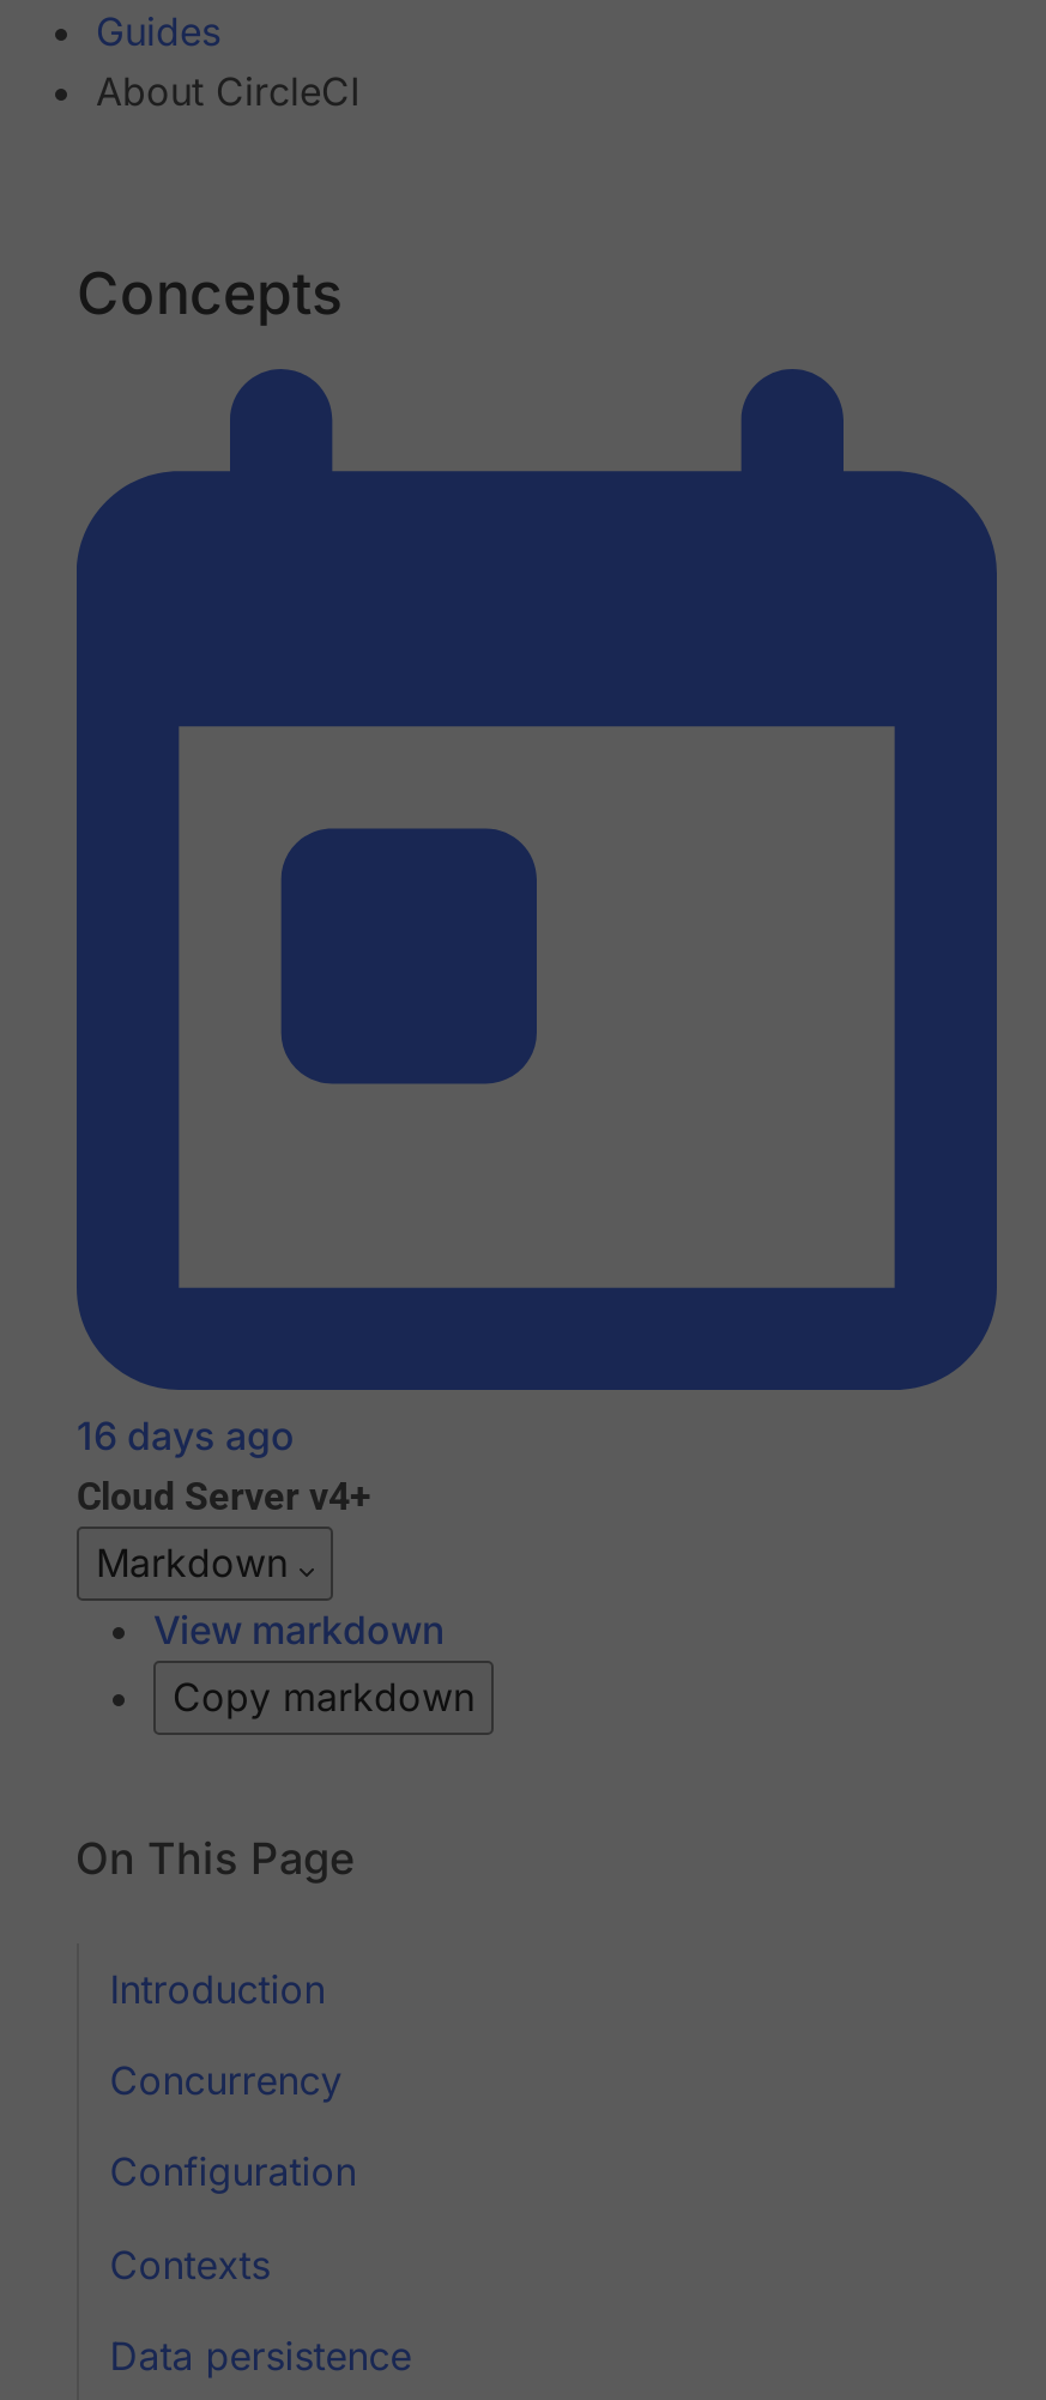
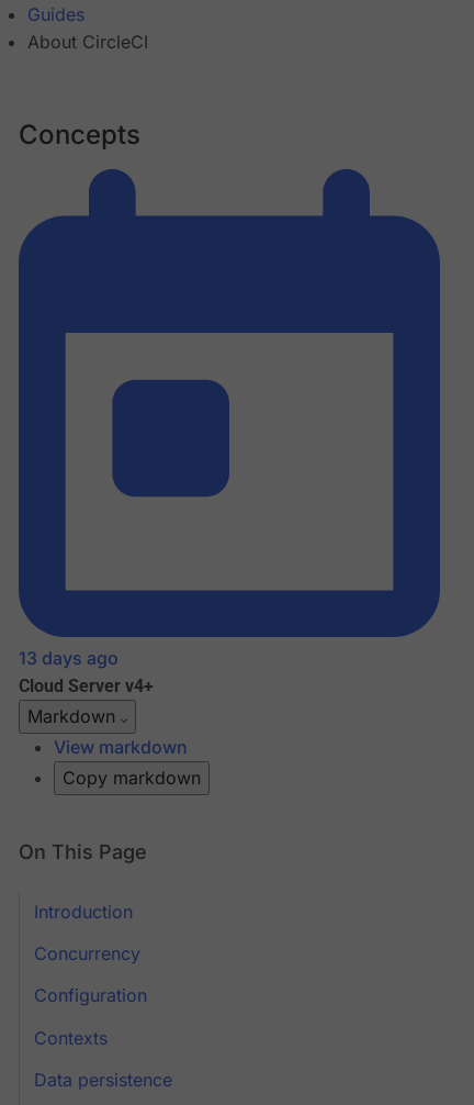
- 16 days ago
+ 13 days ago
